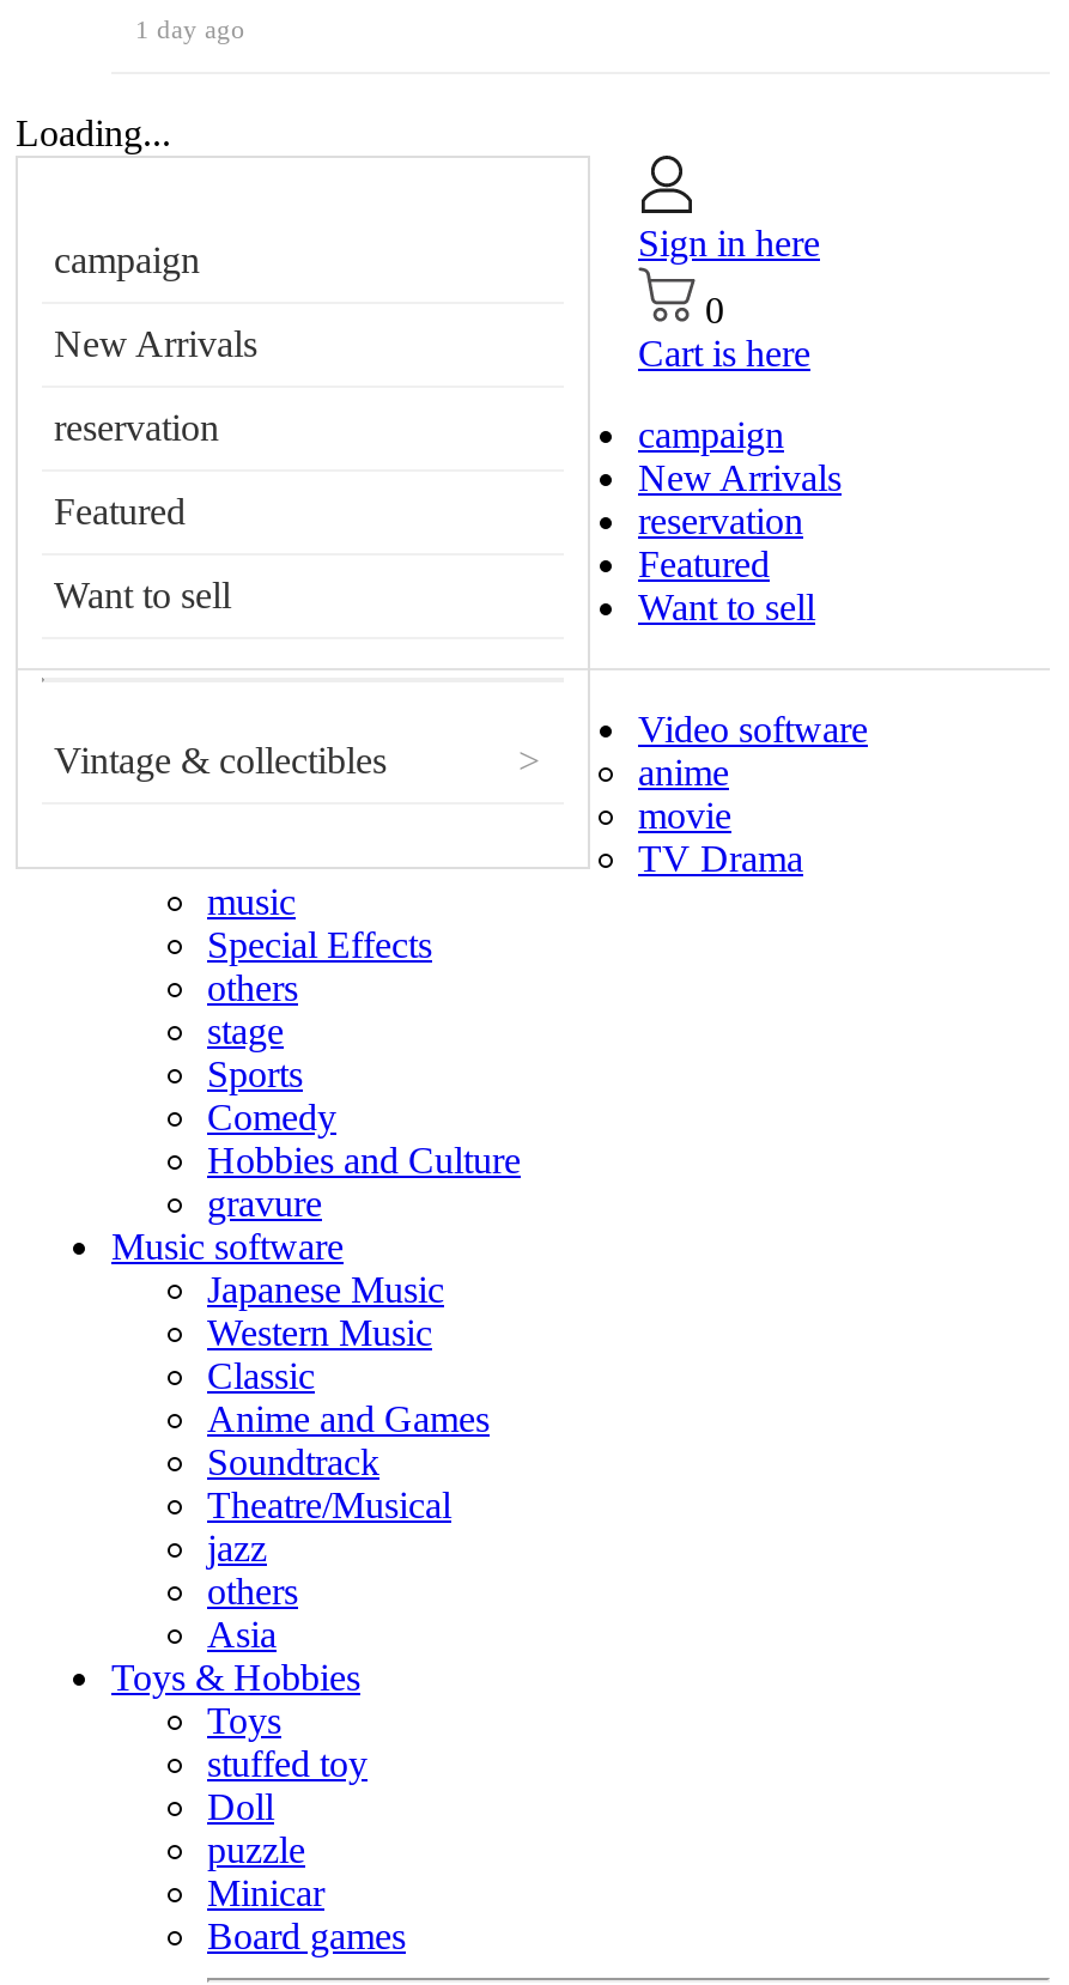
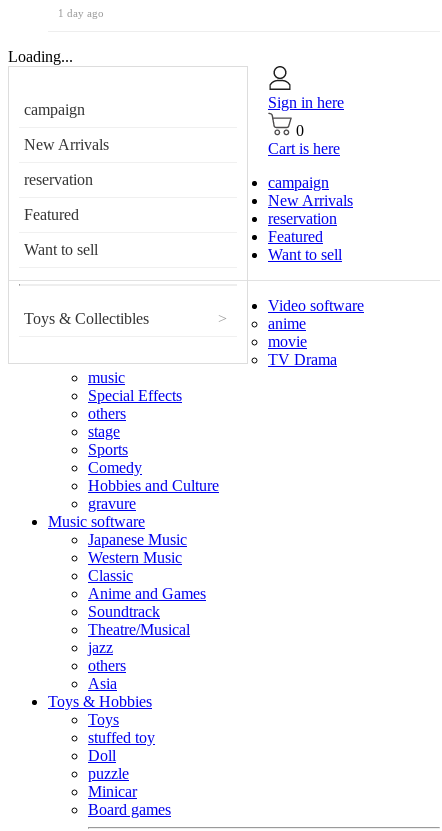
- Vintage & collectibles
+ Toys & Collectibles
